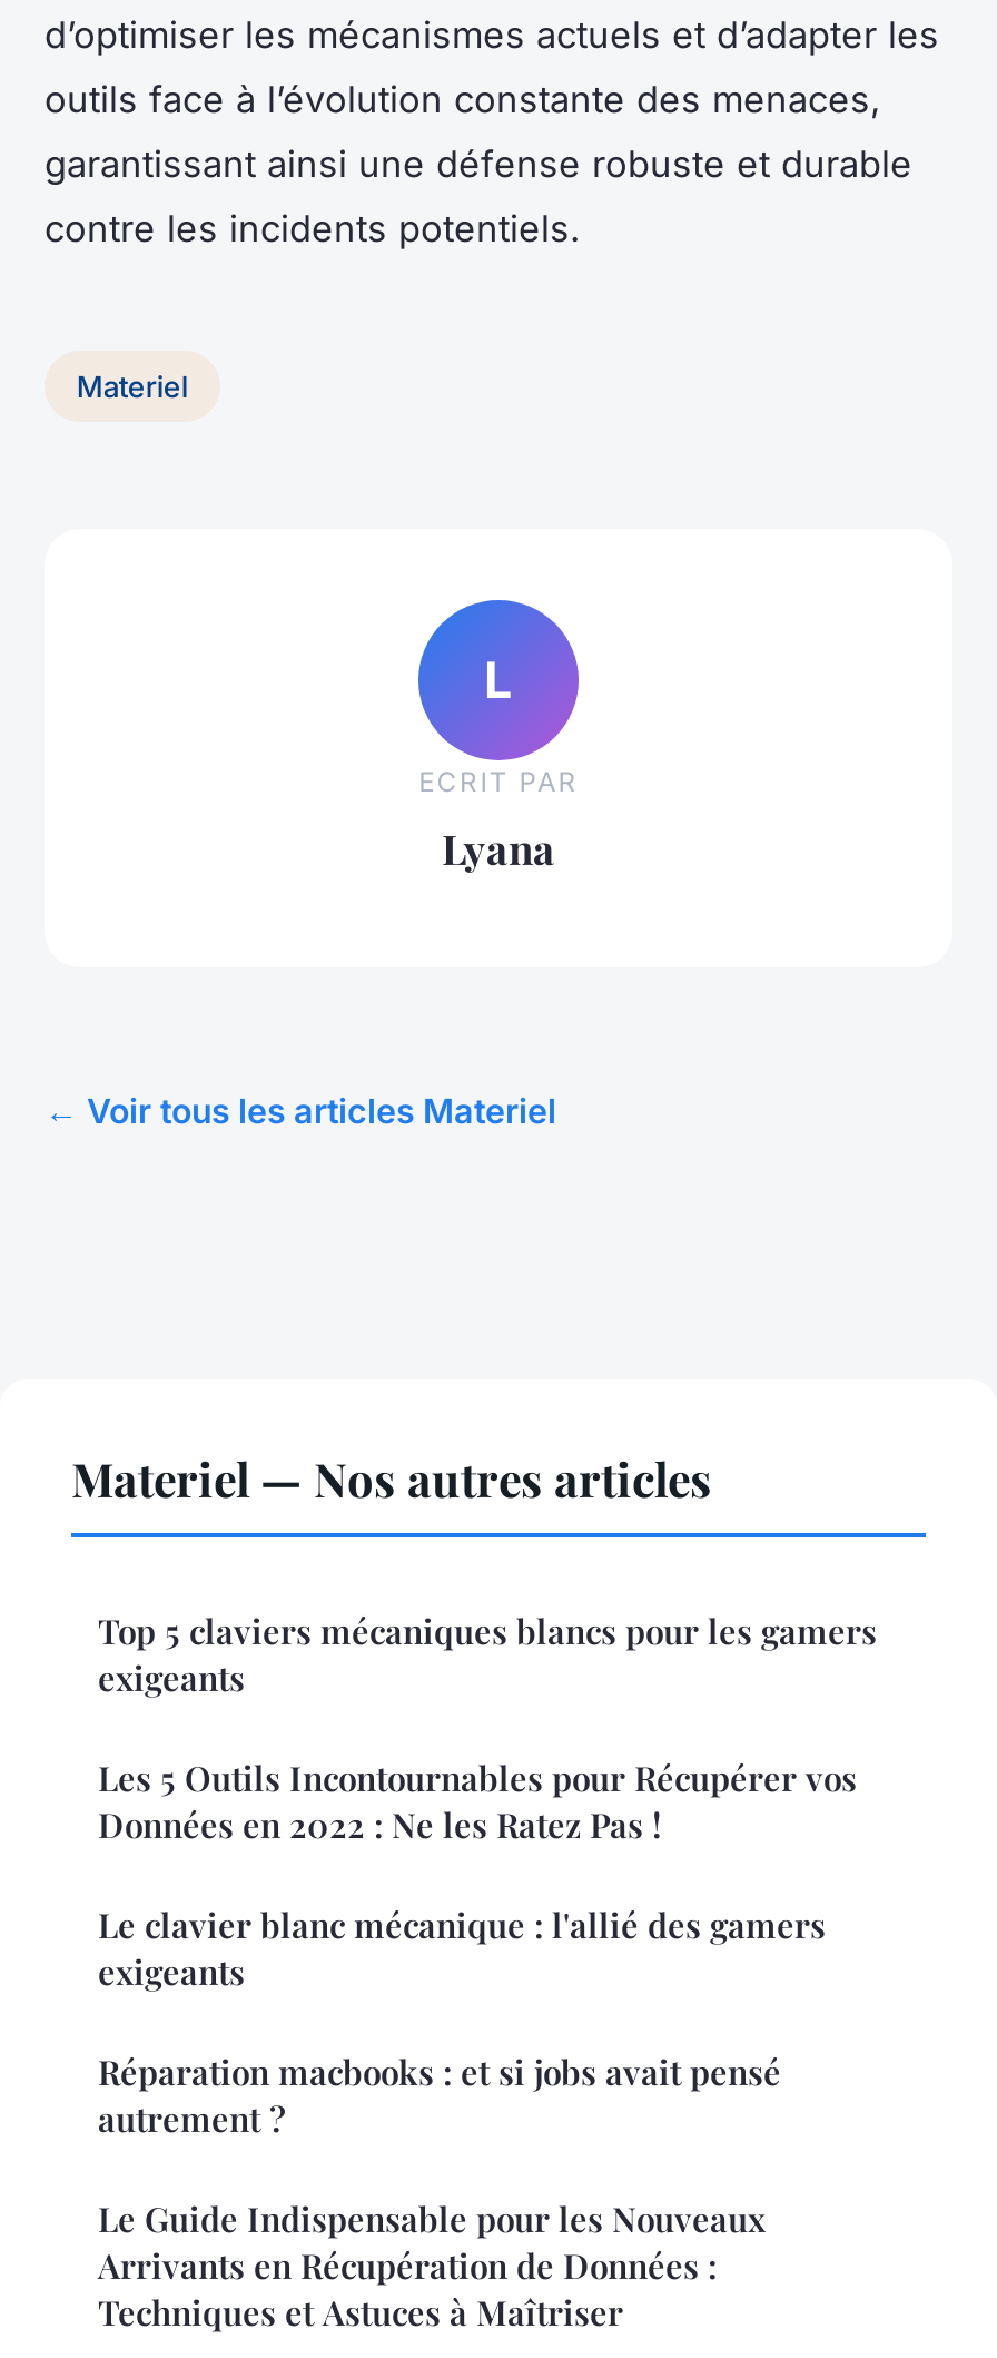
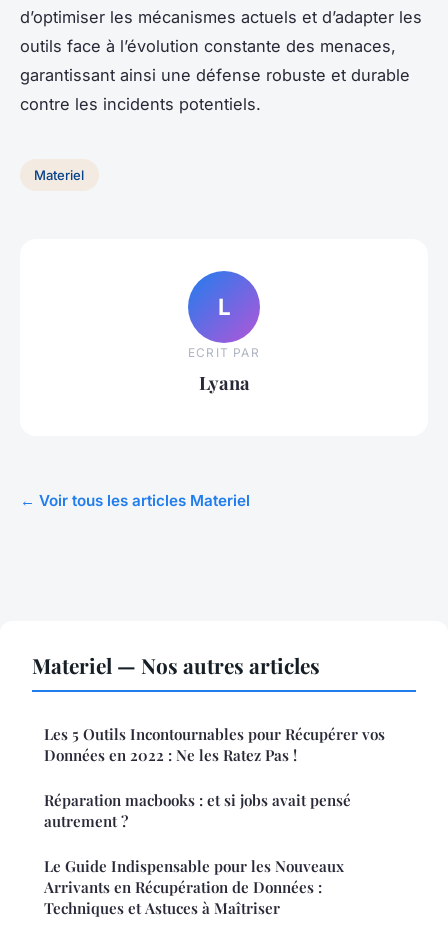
- Top 5 claviers mécaniques blancs pour les gamers
- exigeants

- Le clavier blanc mécanique : l'allié des gamers
- exigeants
